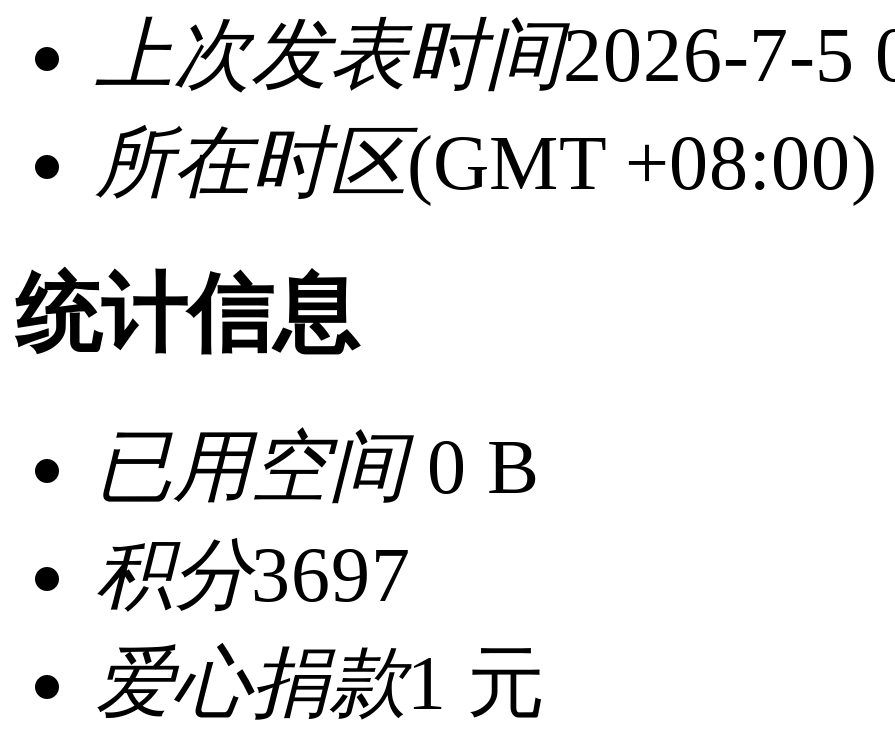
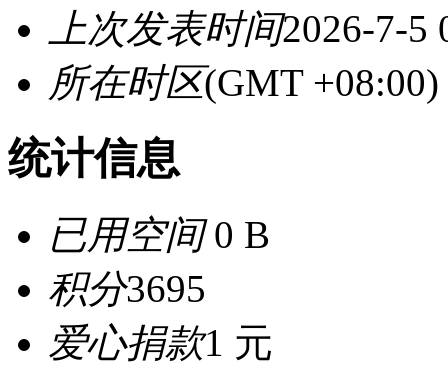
- 积分3697
+ 积分3695
